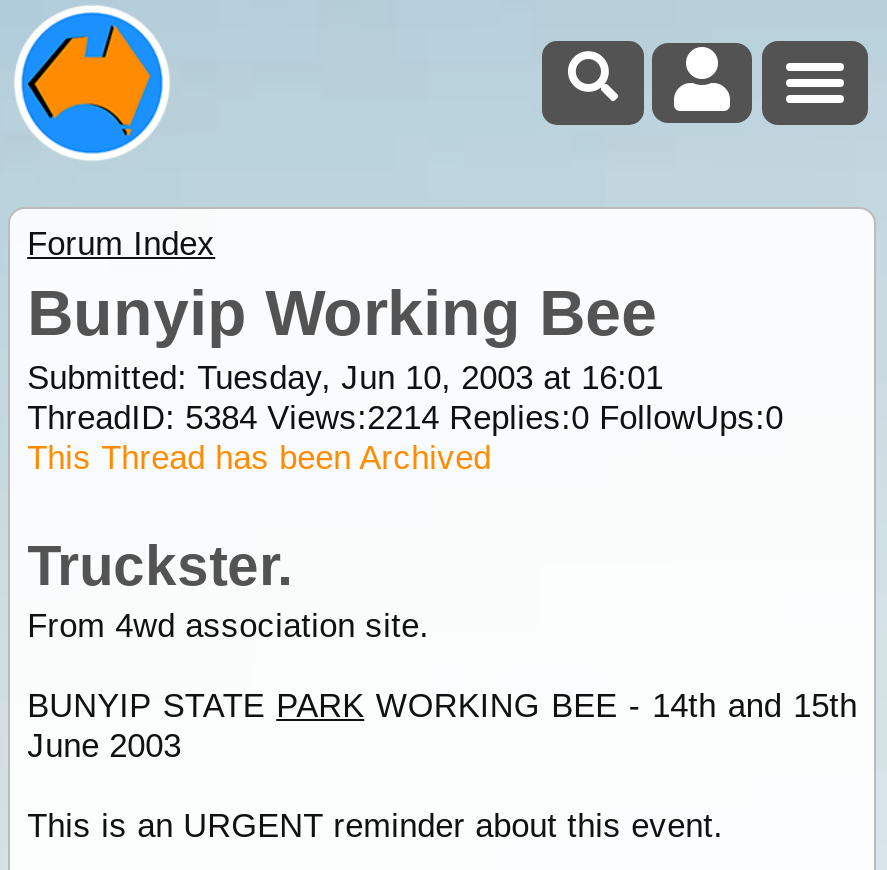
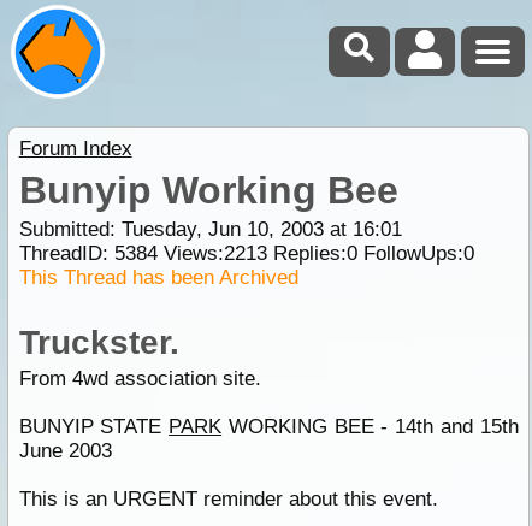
- ThreadID: 5384 Views:2214 Replies:0 FollowUps:0
+ ThreadID: 5384 Views:2213 Replies:0 FollowUps:0
